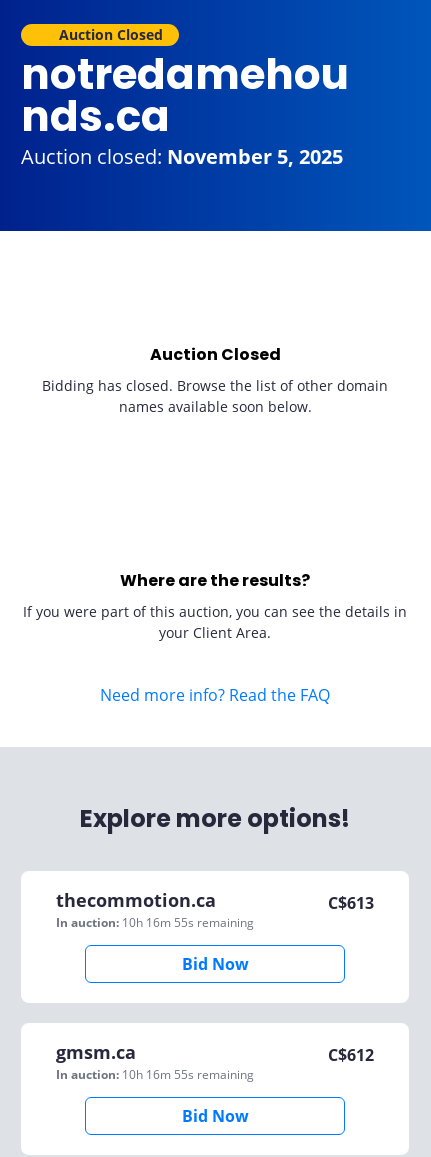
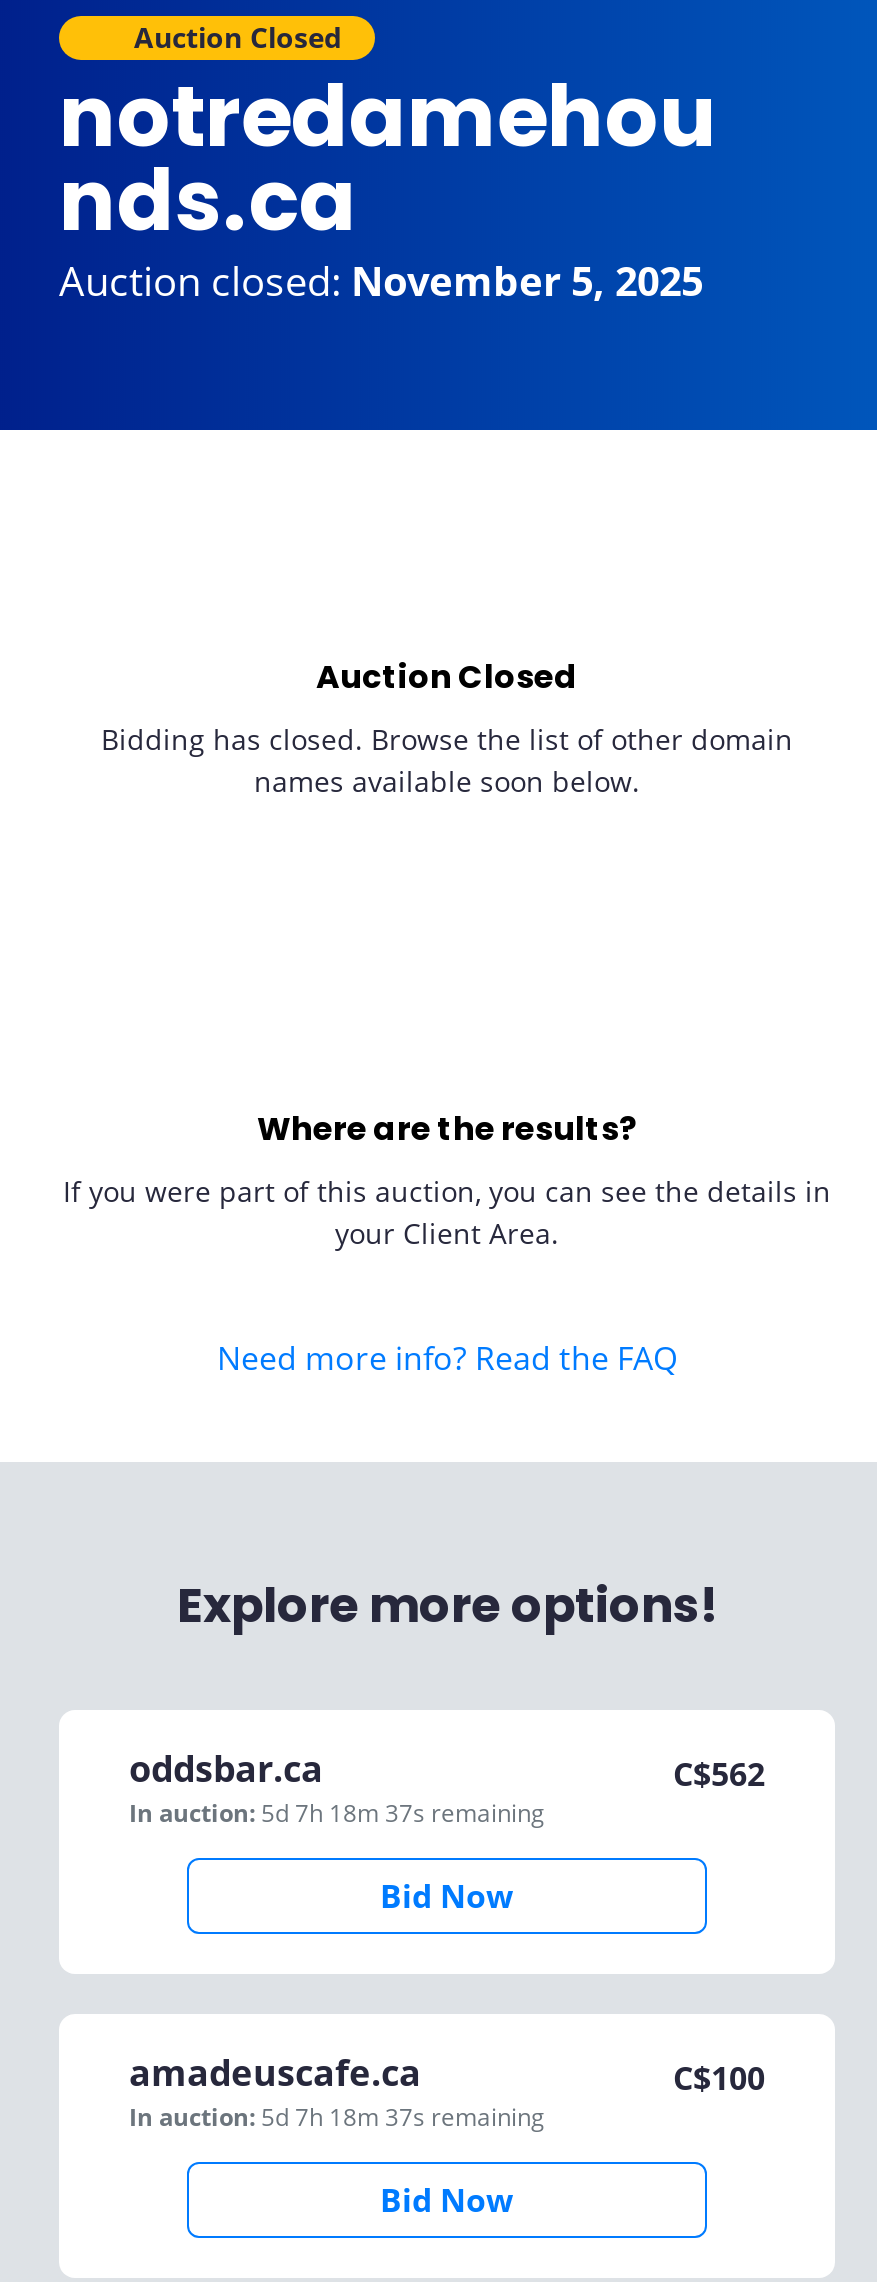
- thecommotion.ca
- In auction: 10h 16m 55s remaining
+ oddsbar.ca
+ In auction: 5d 7h 18m 37s remaining

- C$613
+ C$562

- gmsm.ca
- In auction: 10h 16m 55s remaining
+ amadeuscafe.ca
+ In auction: 5d 7h 18m 37s remaining

- C$612
+ C$100
